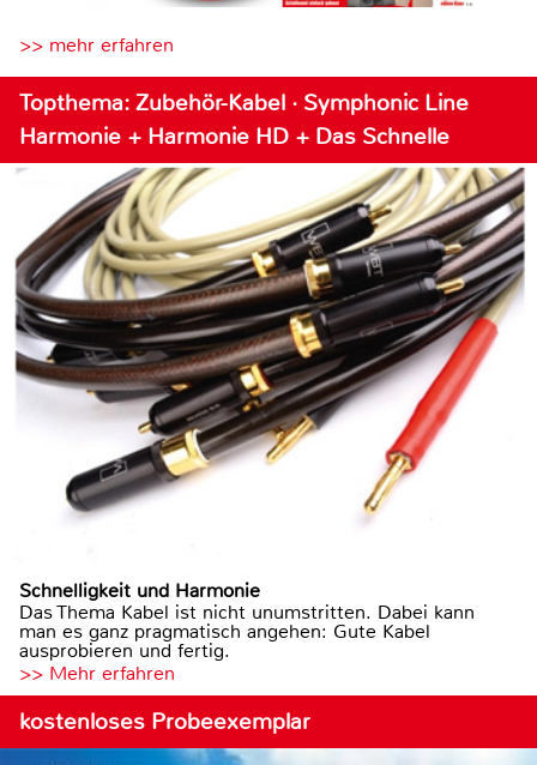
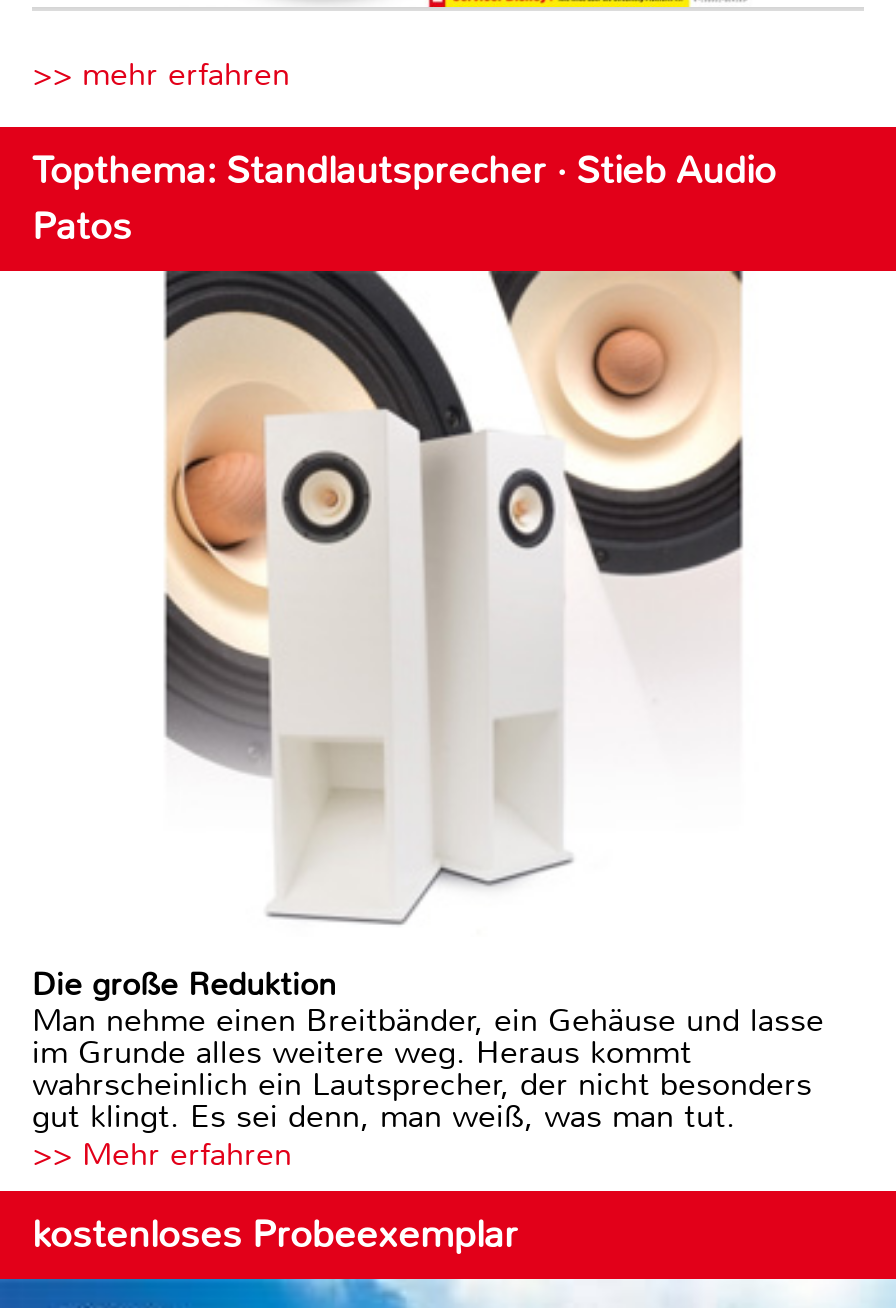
- Topthema: Zubehör-Kabel · Symphonic Line
- Harmonie + Harmonie HD + Das Schnelle
+ Topthema: Standlautsprecher · Stieb Audio
+ Patos

- [image]
- Schnelligkeit und Harmonie
- Das Thema Kabel ist nicht unumstritten. Dabei kann
- man es ganz pragmatisch angehen: Gute Kabel
- ausprobieren und fertig.
+ [image]
+ Die große Reduktion
+ Man nehme einen Breitbänder, ein Gehäuse und lasse
+ im Grunde alles weitere weg. Heraus kommt
+ wahrscheinlich ein Lautsprecher, der nicht besonders
+ gut klingt. Es sei denn, man weiß, was man tut.
